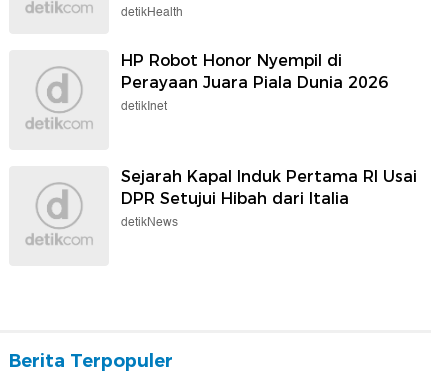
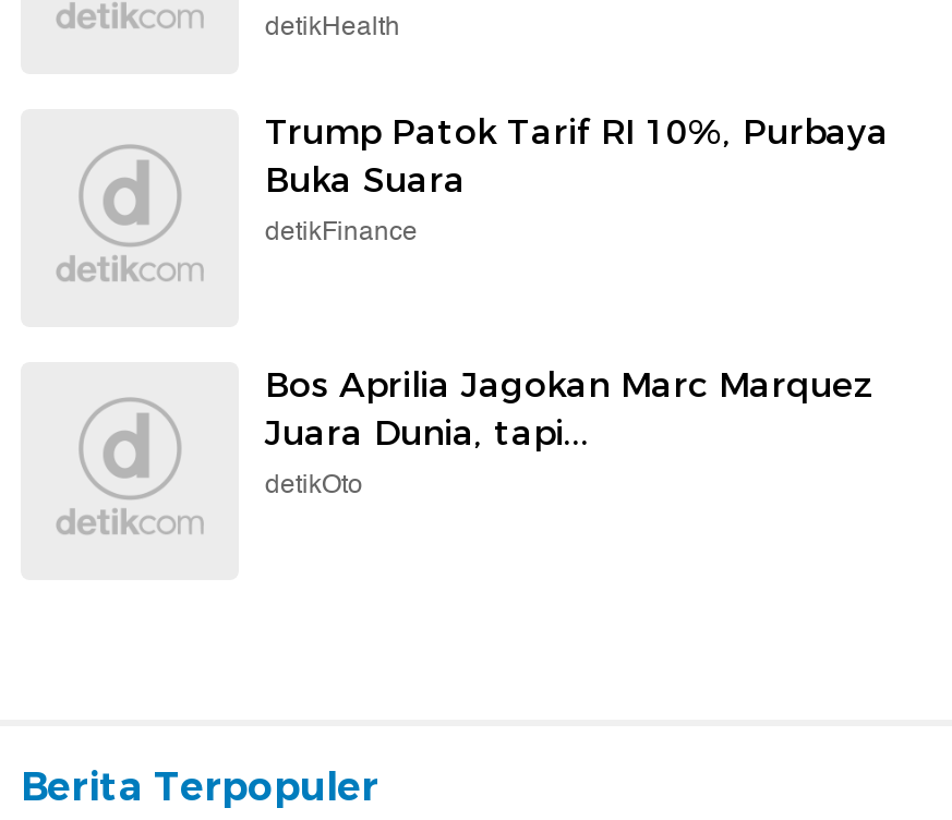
- HP Robot Honor Nyempil di
- Perayaan Juara Piala Dunia 2026
- detikInet
+ Trump Patok Tarif RI 10%, Purbaya
+ Buka Suara
+ detikFinance

- Sejarah Kapal Induk Pertama RI Usai
- DPR Setujui Hibah dari Italia
- detikNews
+ Bos Aprilia Jagokan Marc Marquez
+ Juara Dunia, tapi...
+ detikOto
